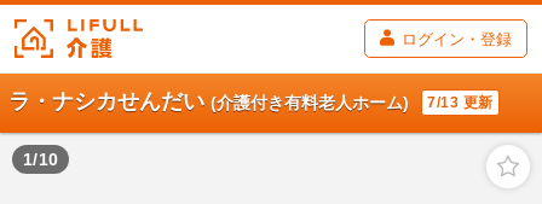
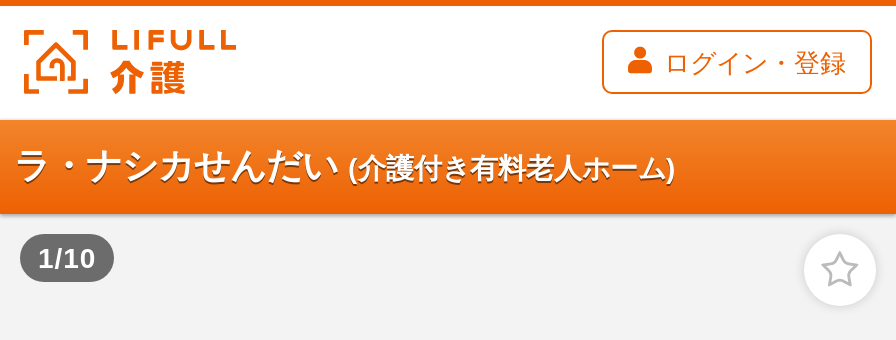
- 7/13 更新
